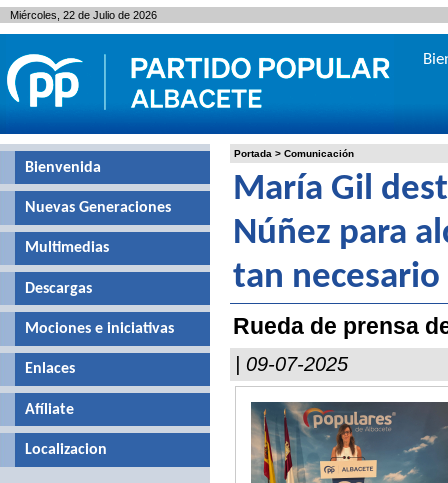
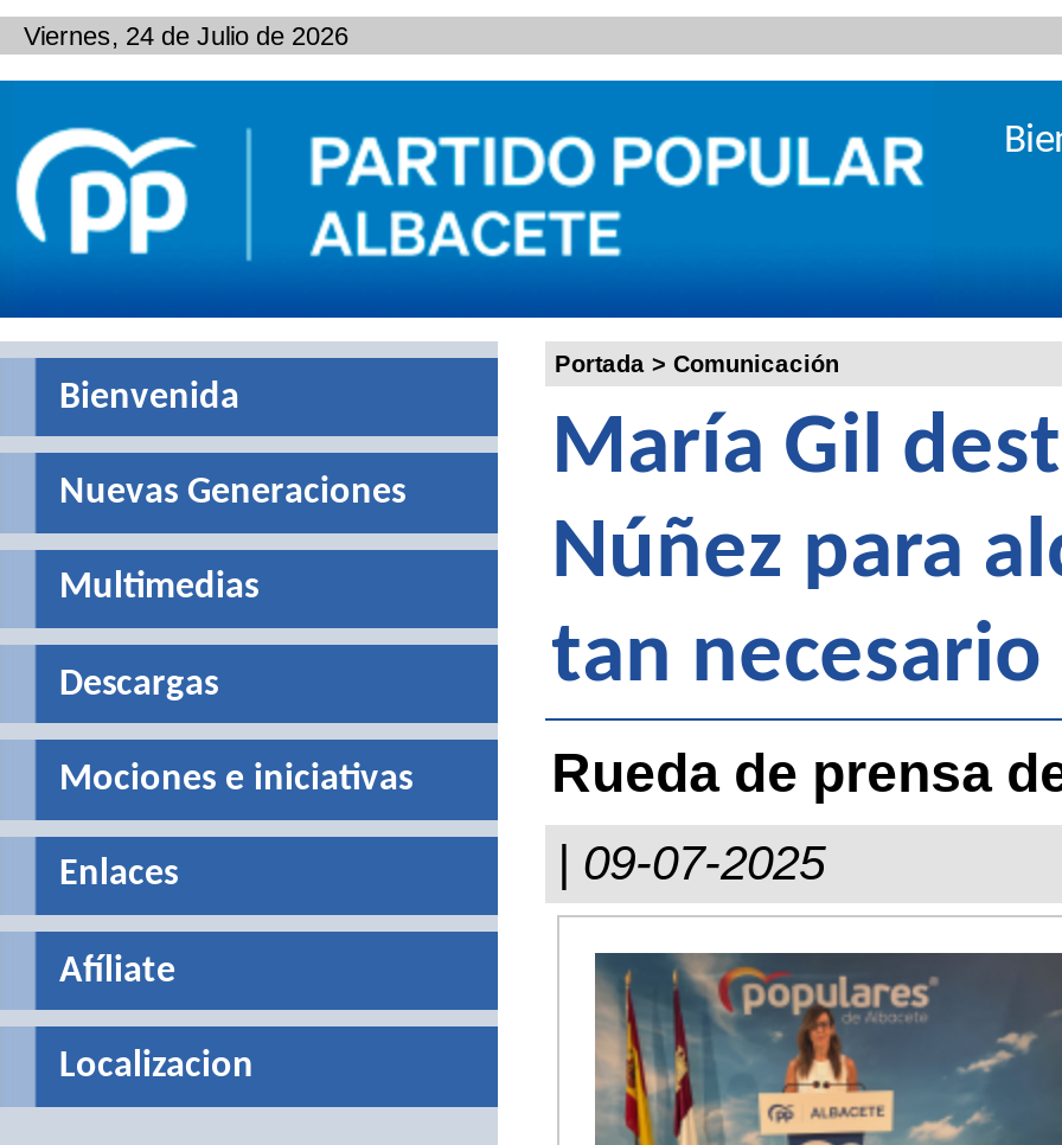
- Miércoles, 22 de Julio de 2026
+ Viernes, 24 de Julio de 2026
